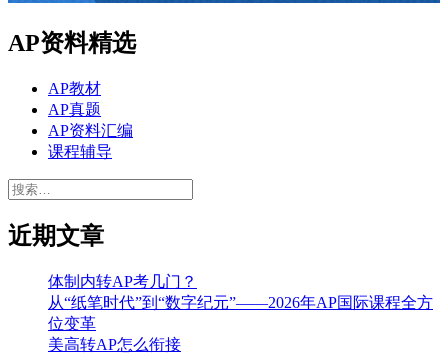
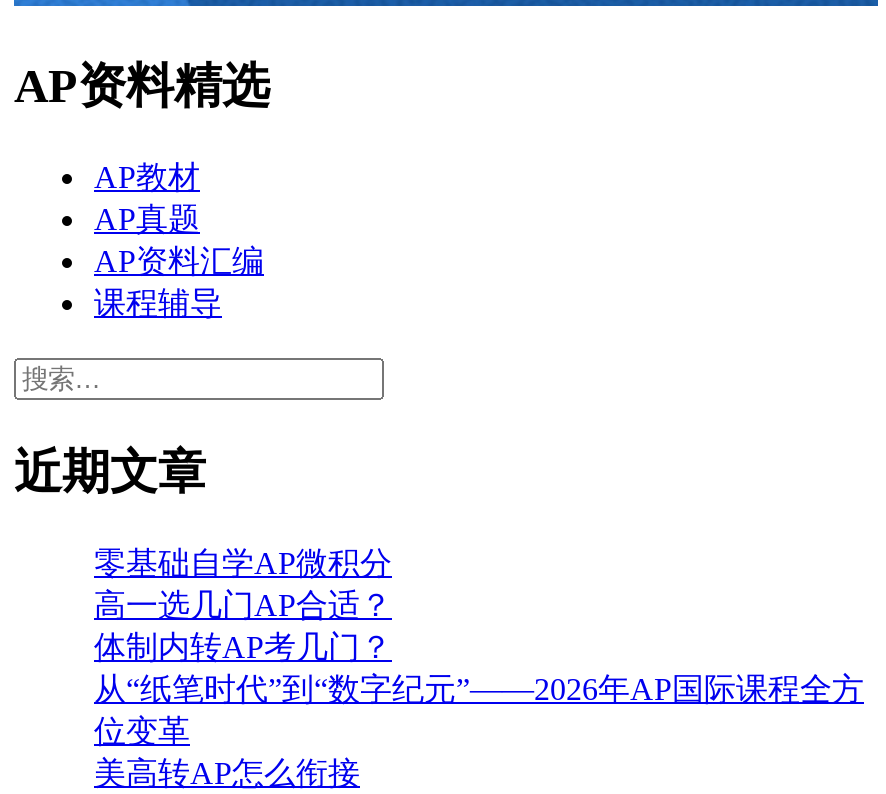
+ 零基础自学AP微积分
+ 高一选几门AP合适？
